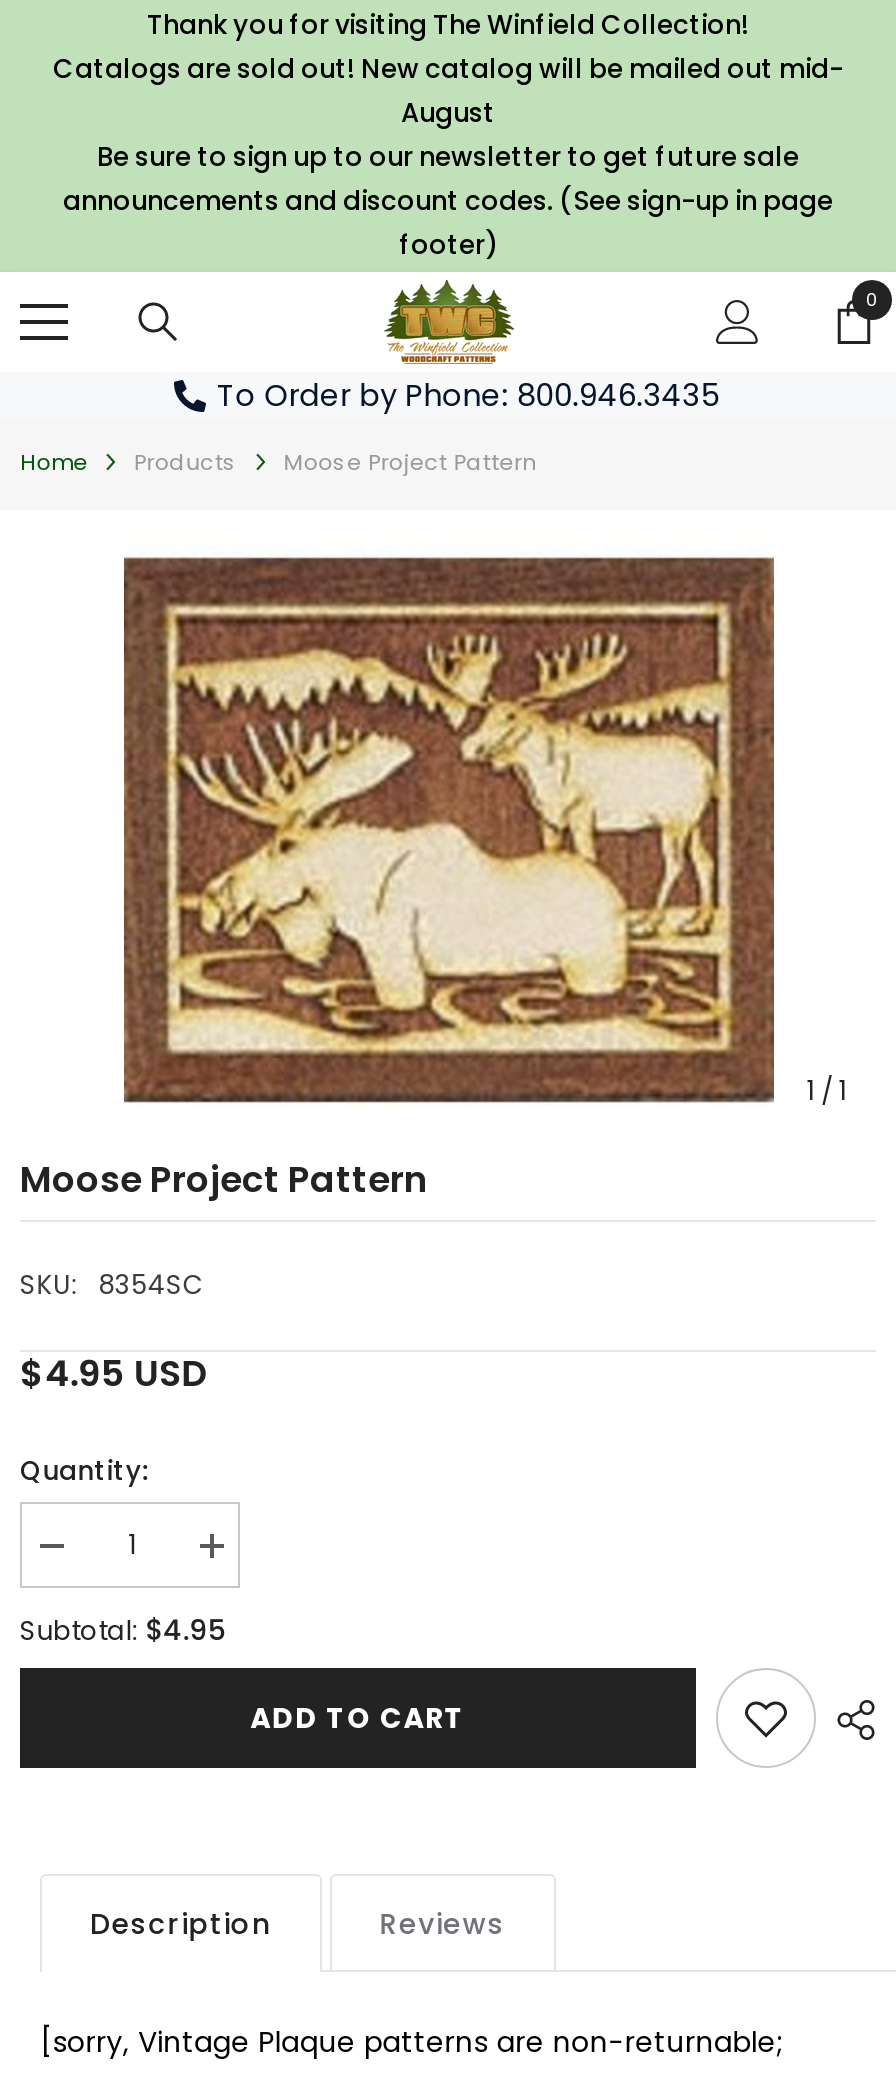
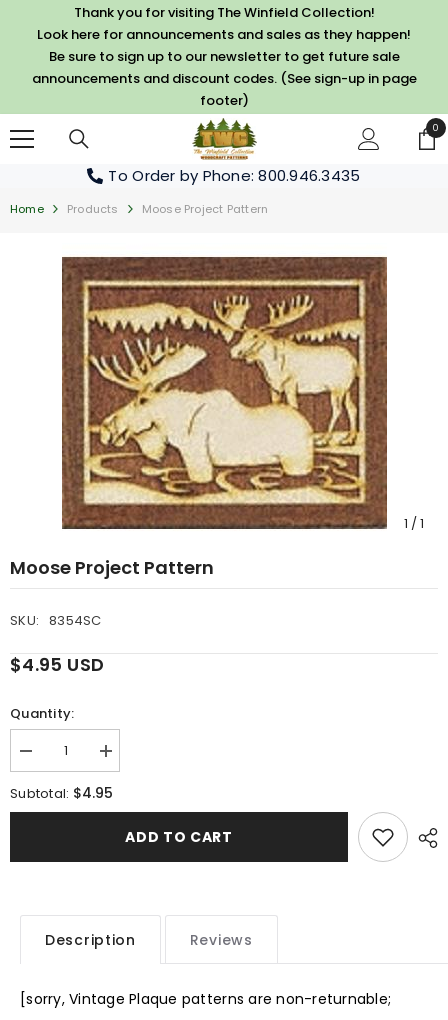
- Catalogs are sold out! New catalog will be mailed out mid-
- August
+ Look here for announcements and sales as they happen!
